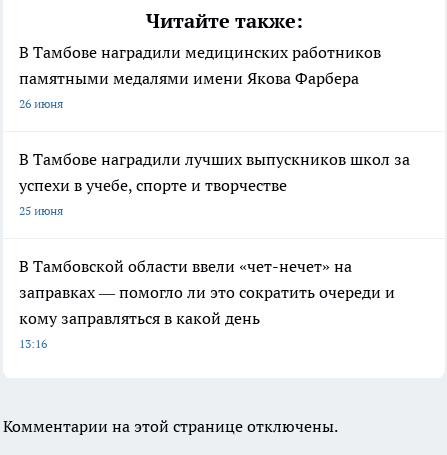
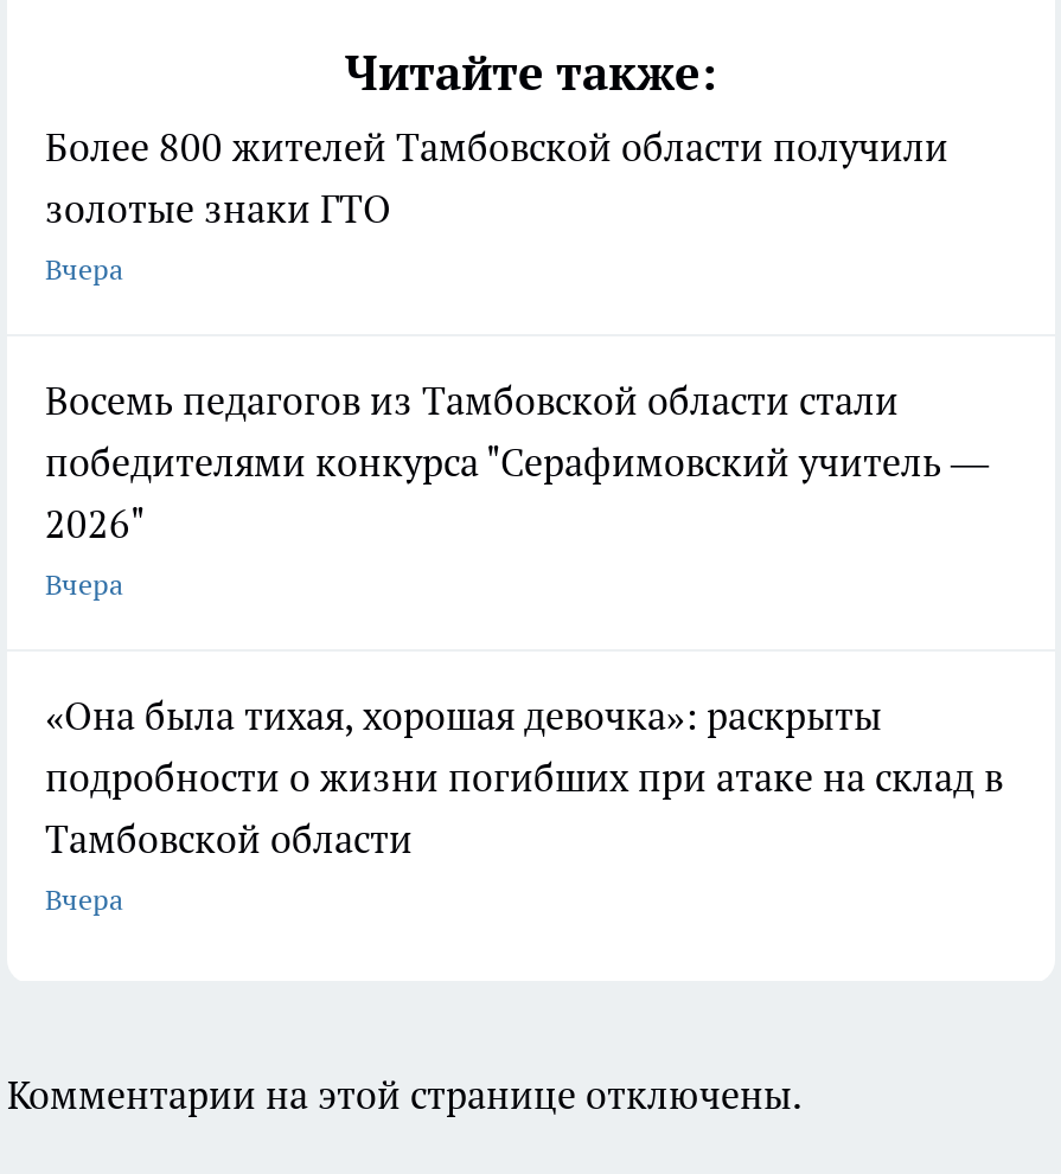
- В Тамбове наградили медицинских работников
- памятными медалями имени Якова Фарбера
- 26 июня
+ Более 800 жителей Тамбовской области получили
+ золотые знаки ГТО
+ Вчера

- В Тамбове наградили лучших выпускников школ за
- успехи в учебе, спорте и творчестве
- 25 июня
+ Восемь педагогов из Тамбовской области стали
+ победителями конкурса "Серафимовский учитель —
+ 2026"
+ Вчера

- В Тамбовской области ввели «чет-нечет» на
- заправках — помогло ли это сократить очереди и
- кому заправляться в какой день
- 13:16
+ «Она была тихая, хорошая девочка»: раскрыты
+ подробности о жизни погибших при атаке на склад в
+ Тамбовской области
+ Вчера
